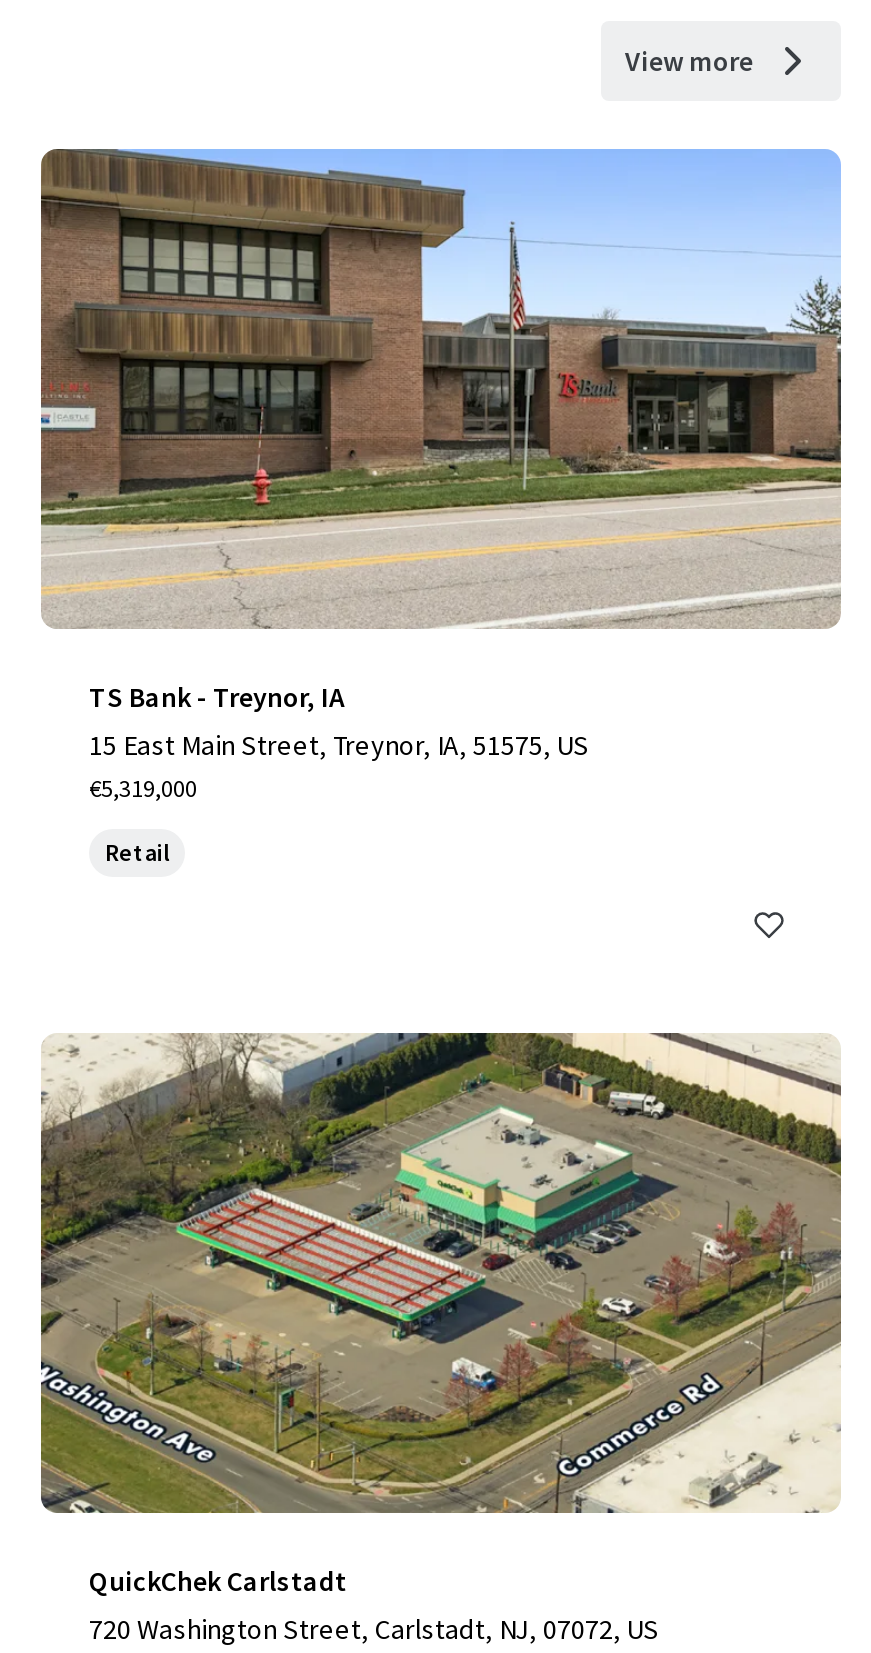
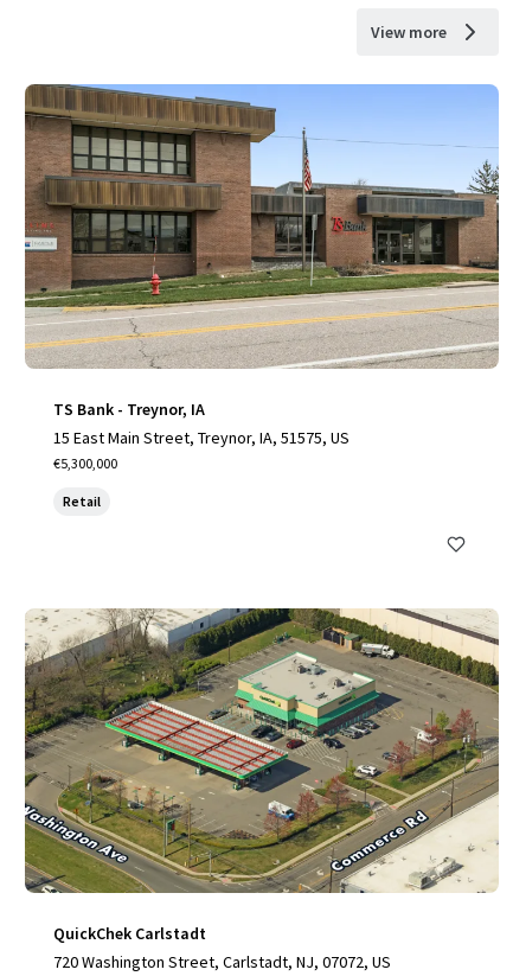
- €5,319,000
+ €5,300,000
